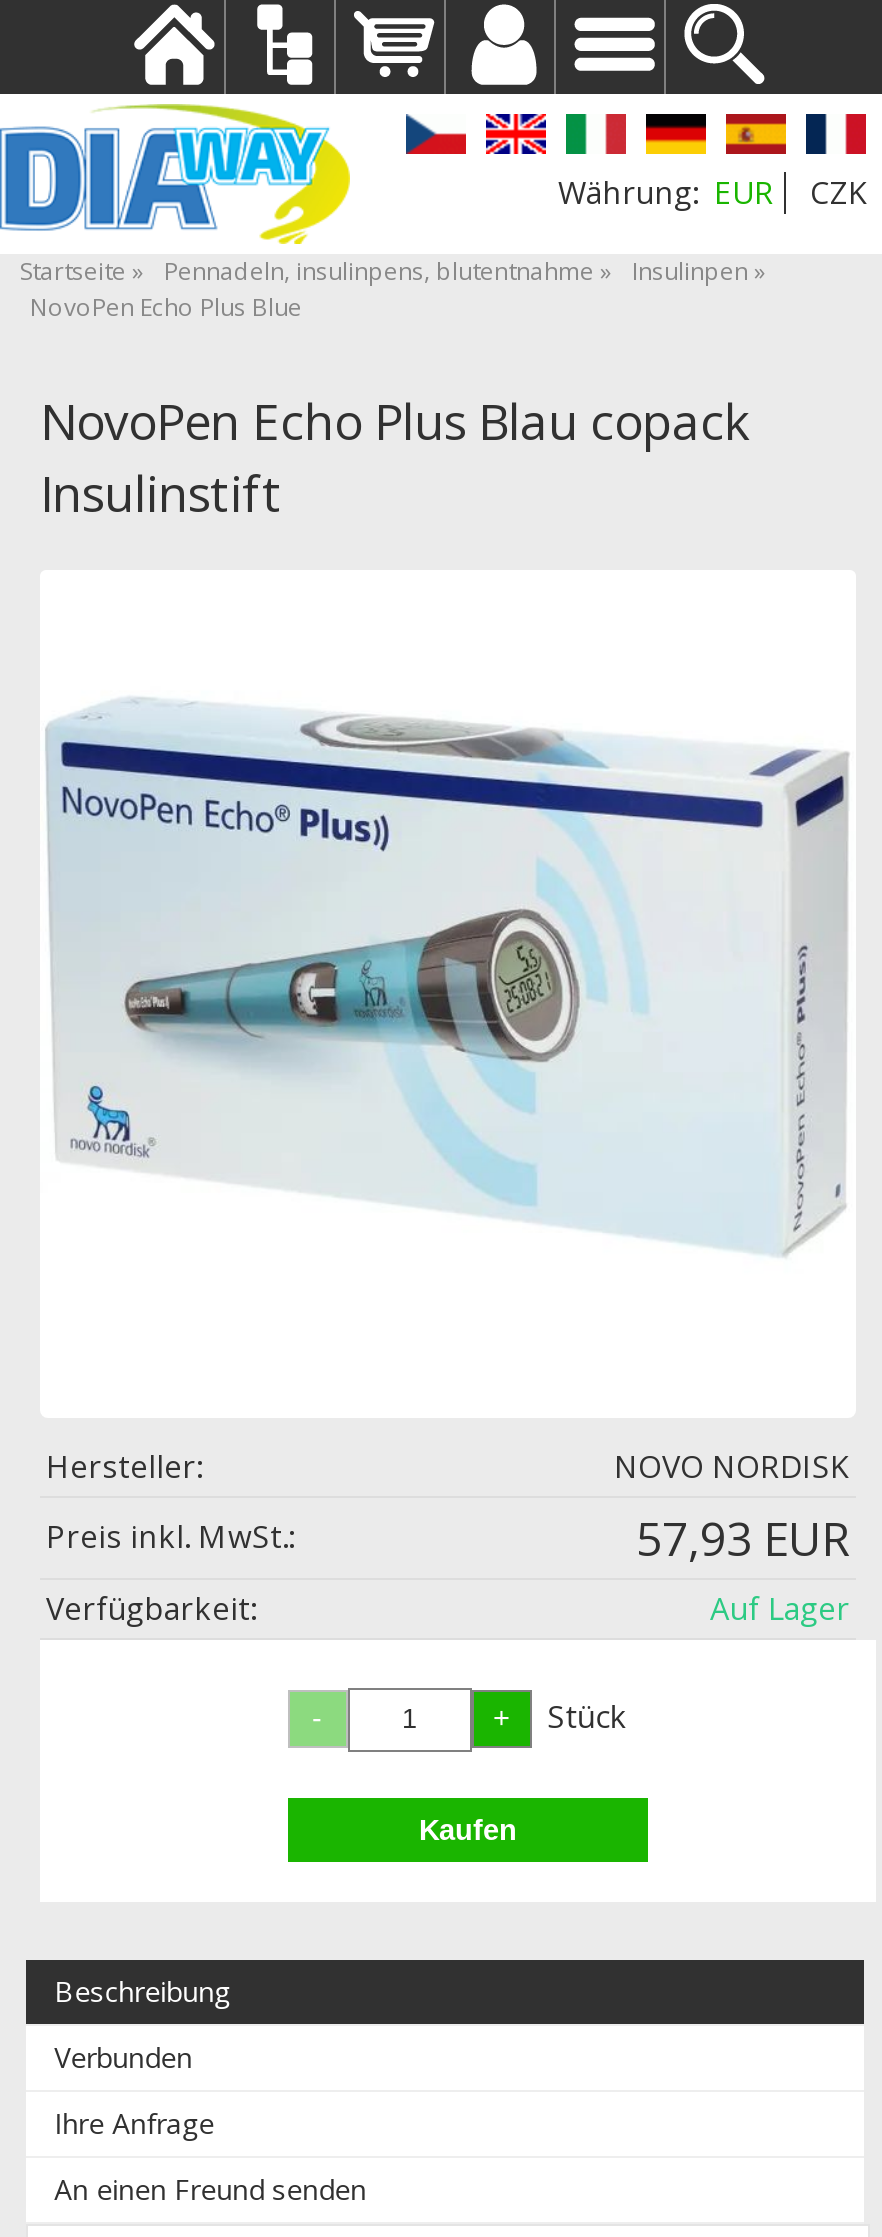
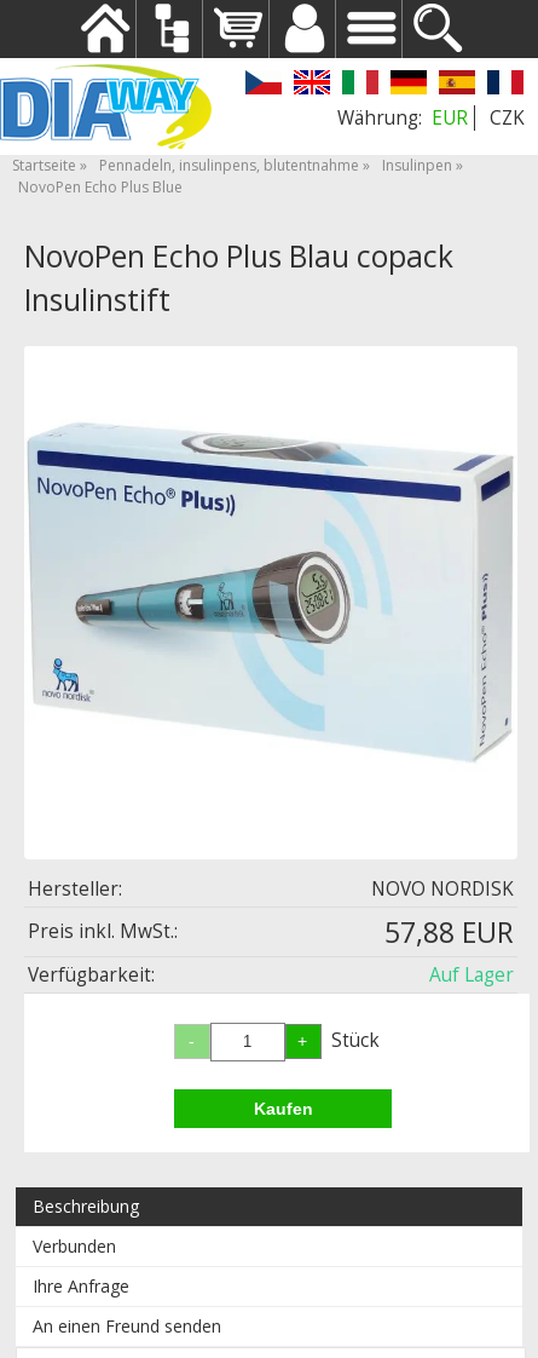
- 57,93 EUR
+ 57,88 EUR
